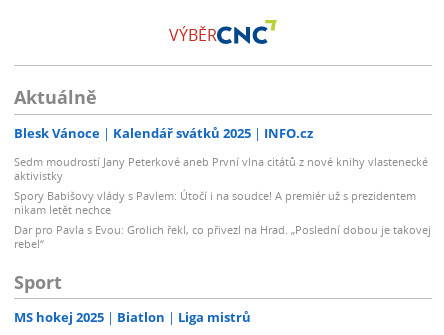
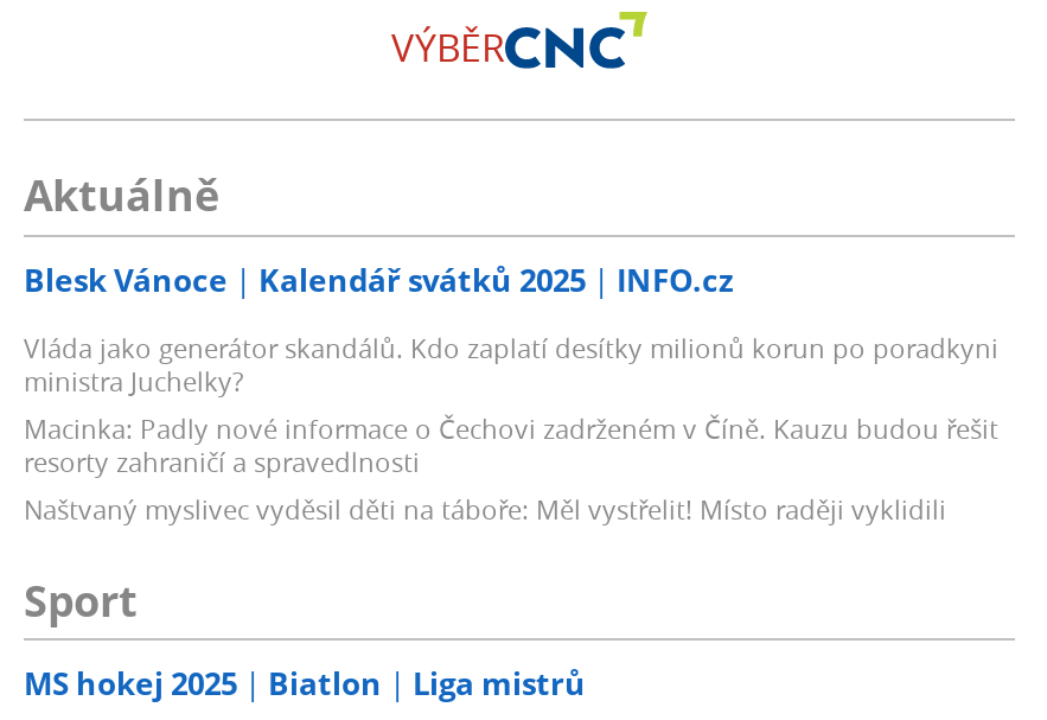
- Sedm moudrostí Jany Peterkové aneb První vlna citátů z nové knihy vlastenecké
- aktivistky
- Spory Babišovy vlády s Pavlem: Útočí i na soudce! A premiér už s prezidentem
- nikam letět nechce
- Dar pro Pavla s Evou: Grolich řekl, co přivezl na Hrad. „Poslední dobou je takovej
- rebel“
+ Vláda jako generátor skandálů. Kdo zaplatí desítky milionů korun po poradkyni
+ ministra Juchelky?
+ Macinka: Padly nové informace o Čechovi zadrženém v Číně. Kauzu budou řešit
+ resorty zahraničí a spravedlnosti
+ Naštvaný myslivec vyděsil děti na táboře: Měl vystřelit! Místo raději vyklidili
